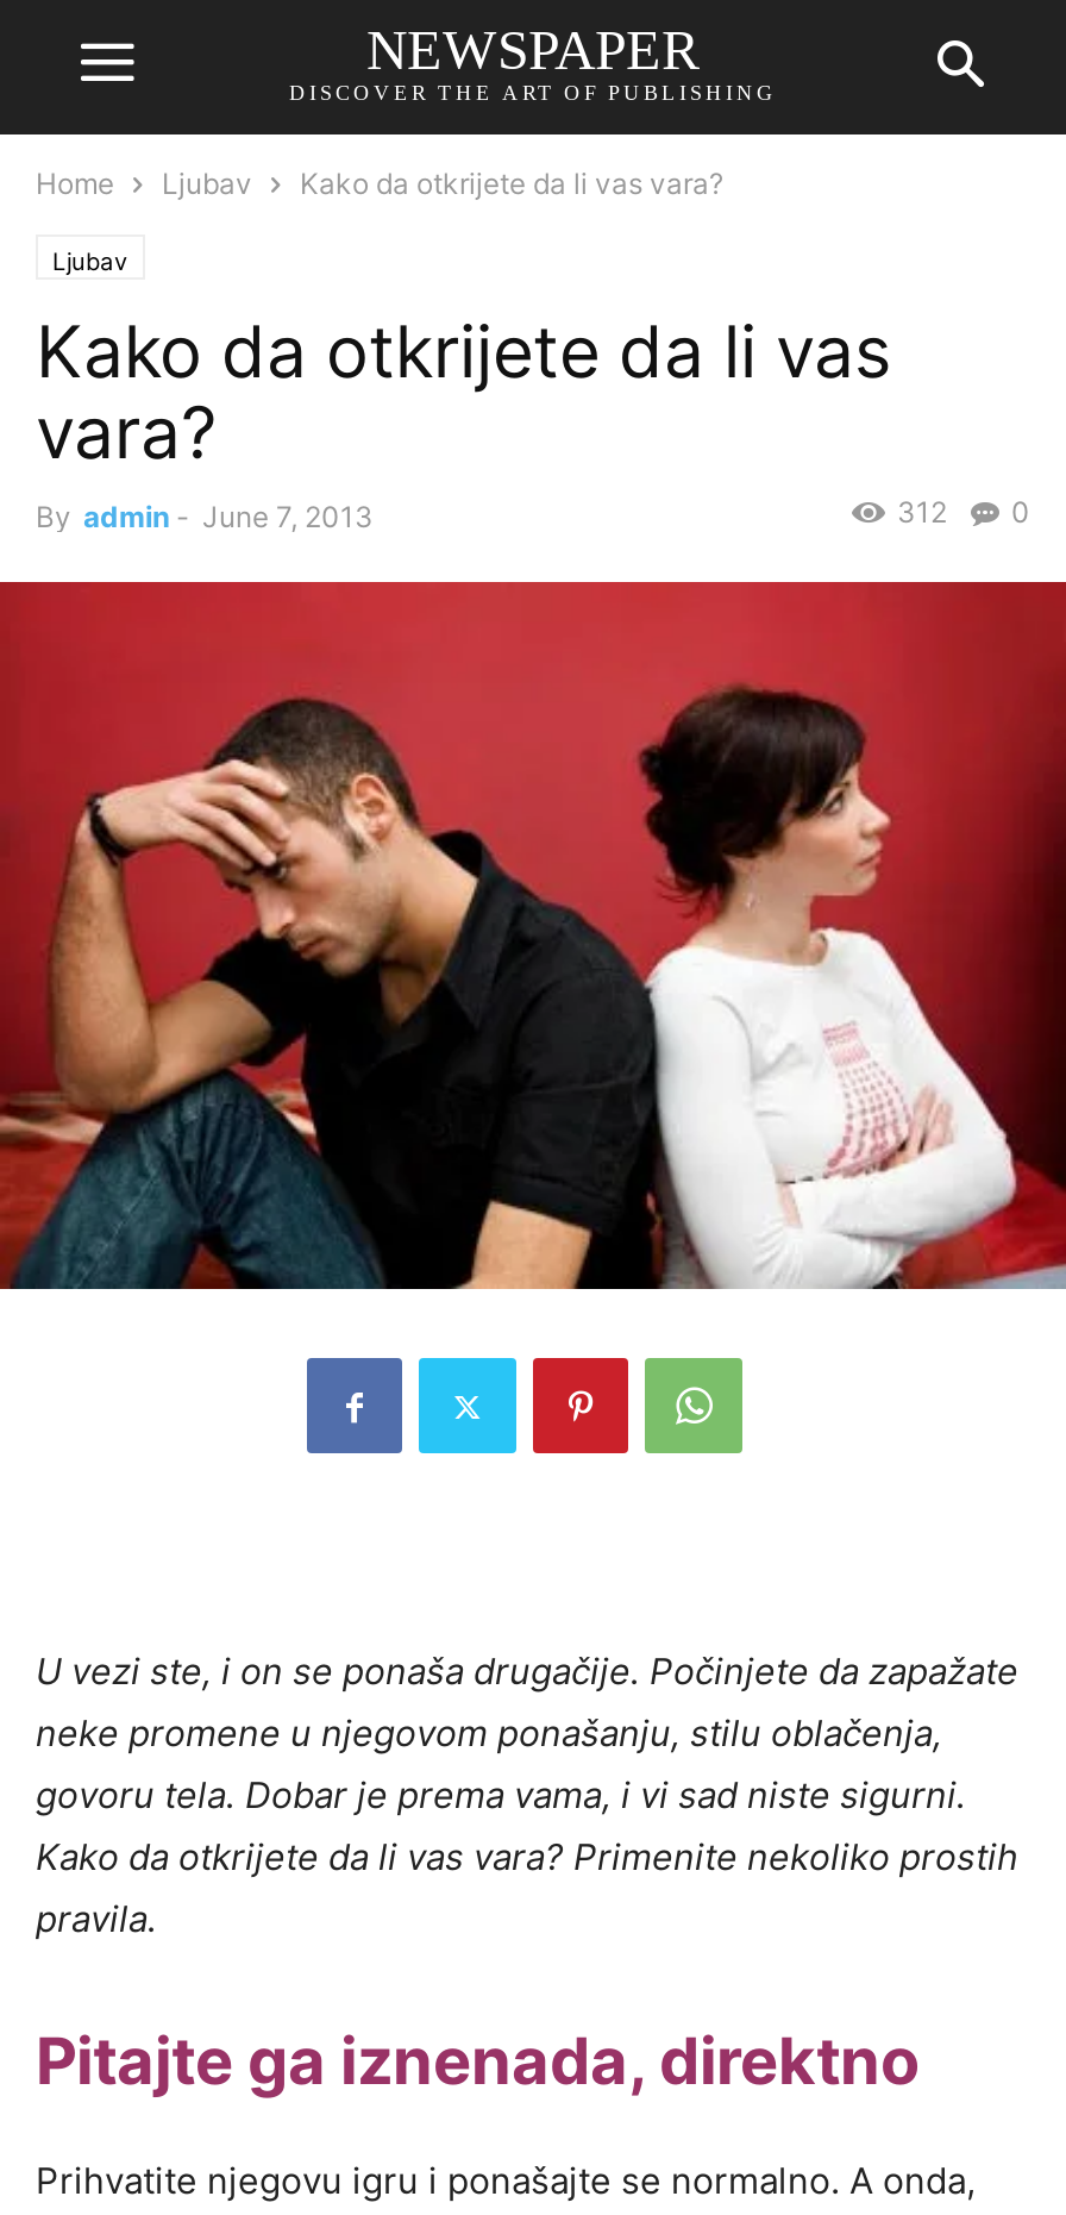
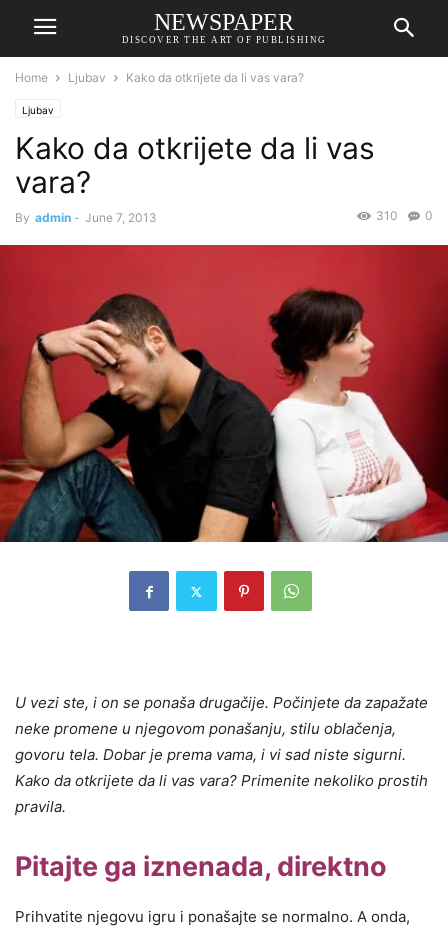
- 312 0
+ 310 0
